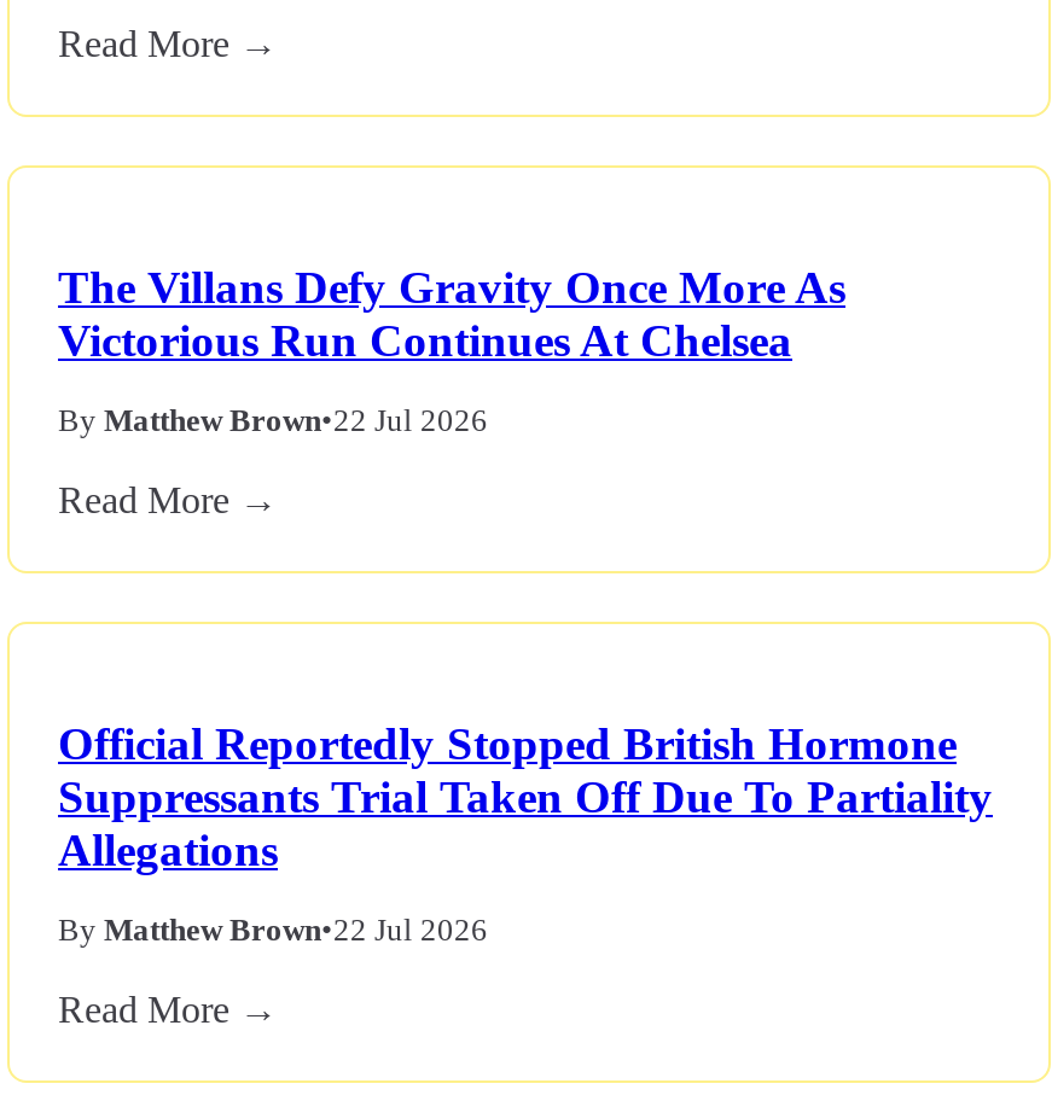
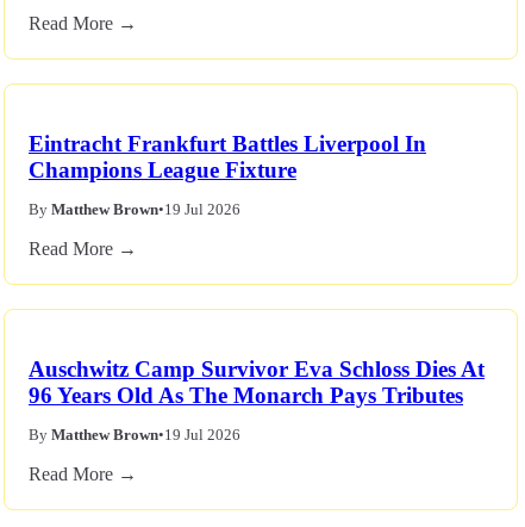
- The Villans Defy Gravity Once More As
- Victorious Run Continues At Chelsea
+ Eintracht Frankfurt Battles Liverpool In
+ Champions League Fixture

- By Matthew Brown•22 Jul 2026
+ By Matthew Brown•19 Jul 2026

- Official Reportedly Stopped British Hormone
- Suppressants Trial Taken Off Due To Partiality
- Allegations
+ Auschwitz Camp Survivor Eva Schloss Dies At
+ 96 Years Old As The Monarch Pays Tributes

- By Matthew Brown•22 Jul 2026
+ By Matthew Brown•19 Jul 2026
